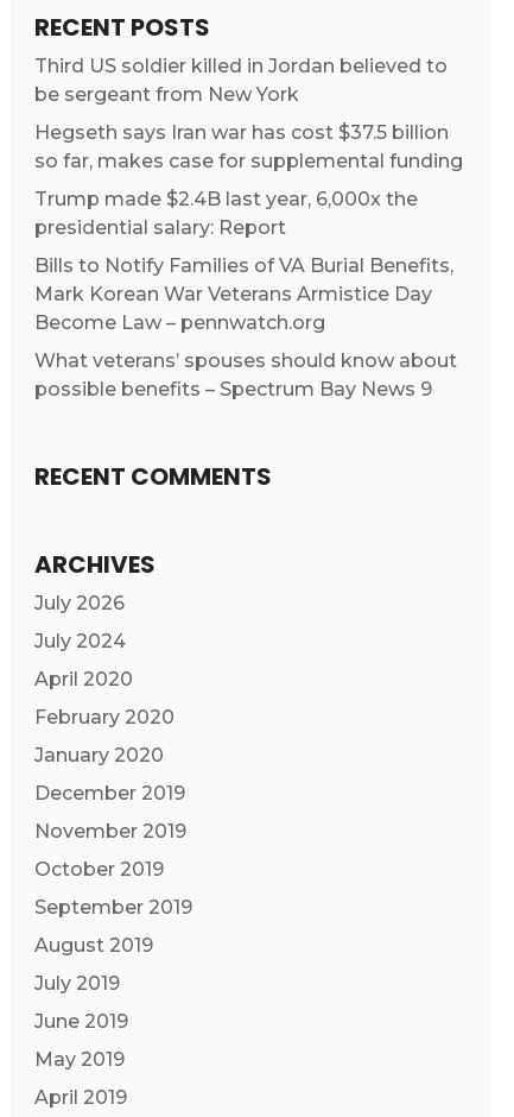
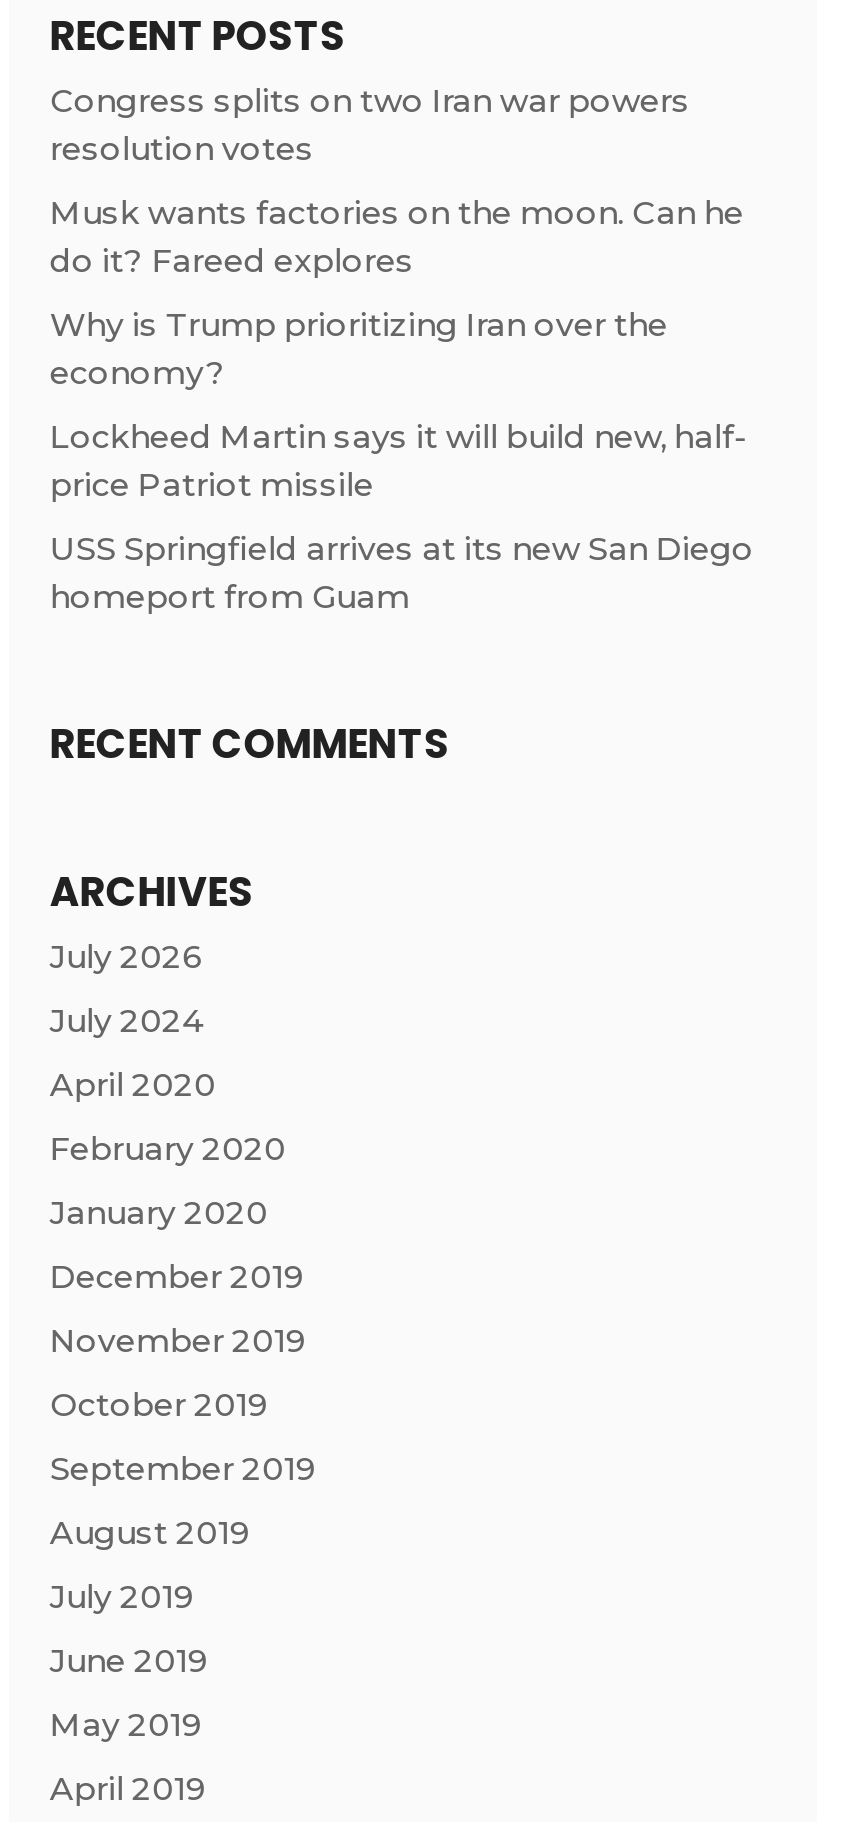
- Third US soldier killed in Jordan believed to
- be sergeant from New York
+ Congress splits on two Iran war powers
+ resolution votes

- Hegseth says Iran war has cost $37.5 billion
- so far, makes case for supplemental funding
+ Musk wants factories on the moon. Can he
+ do it? Fareed explores

- Trump made $2.4B last year, 6,000x the
- presidential salary: Report
+ Why is Trump prioritizing Iran over the
+ economy?

- Bills to Notify Families of VA Burial Benefits,
- Mark Korean War Veterans Armistice Day
- Become Law – pennwatch.org
+ Lockheed Martin says it will build new, half-
+ price Patriot missile

- What veterans’ spouses should know about
- possible benefits – Spectrum Bay News 9
+ USS Springfield arrives at its new San Diego
+ homeport from Guam
